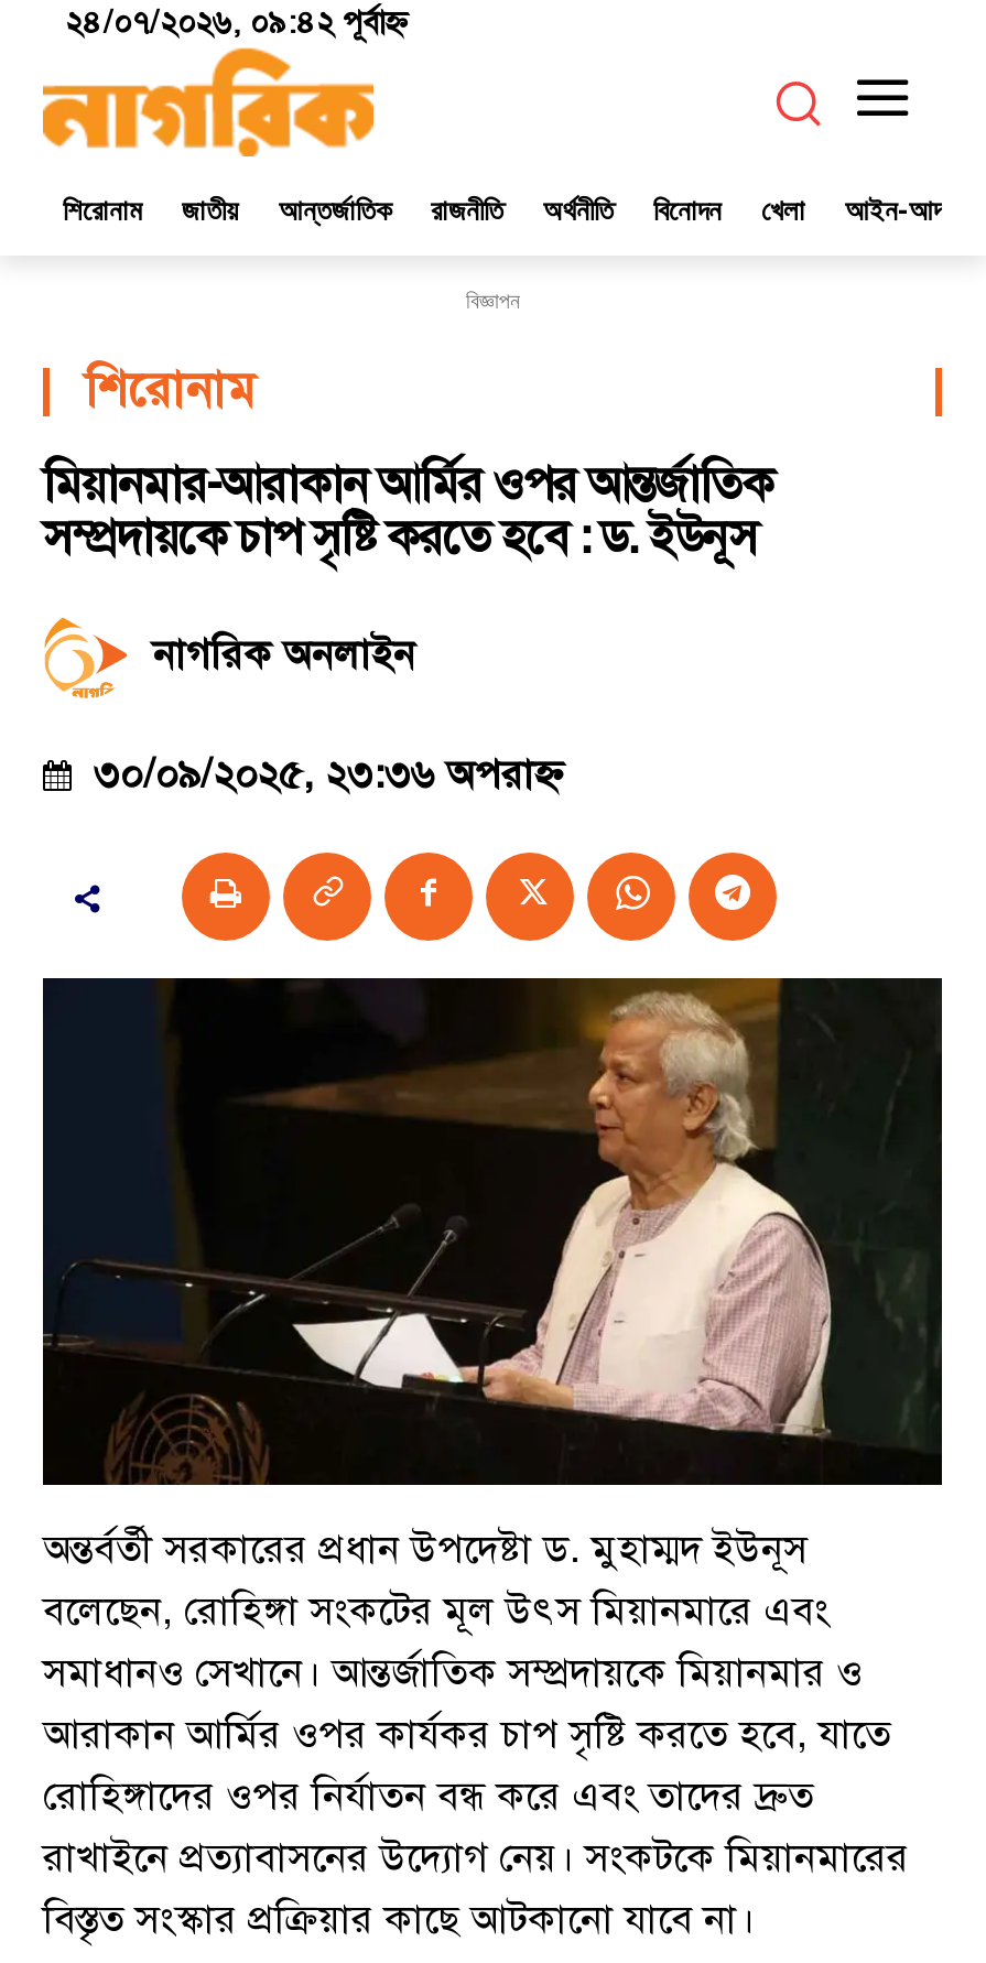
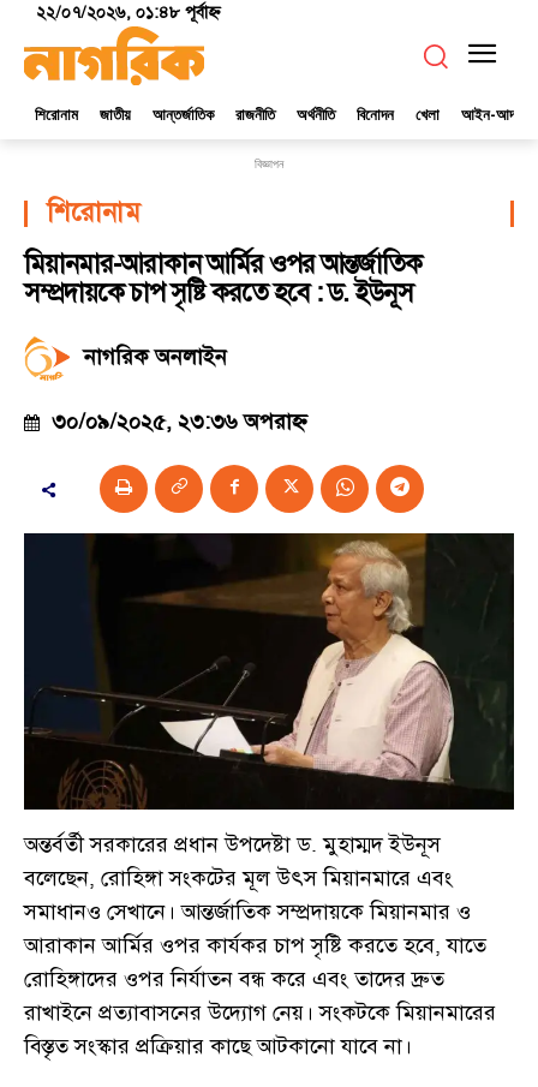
- ২৪/০৭/২০২৬, ০৯:৪২ পূর্বাহ্ণ
+ ২২/০৭/২০২৬, ০১:৪৮ পূর্বাহ্ণ
